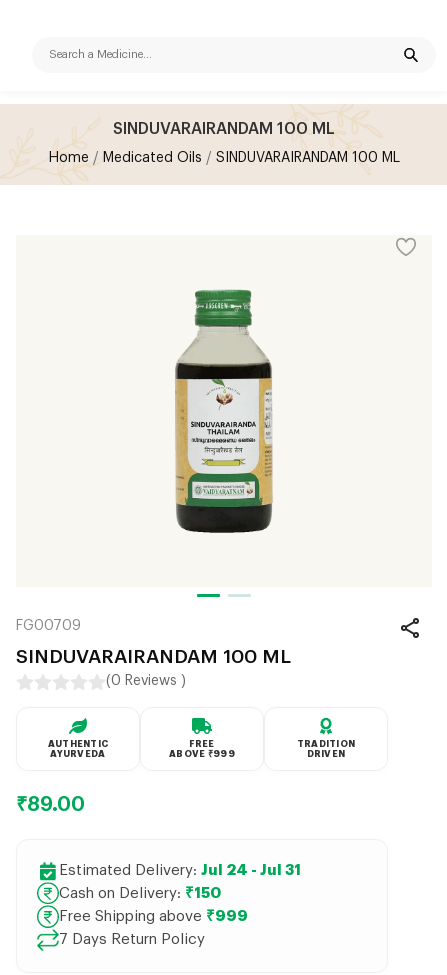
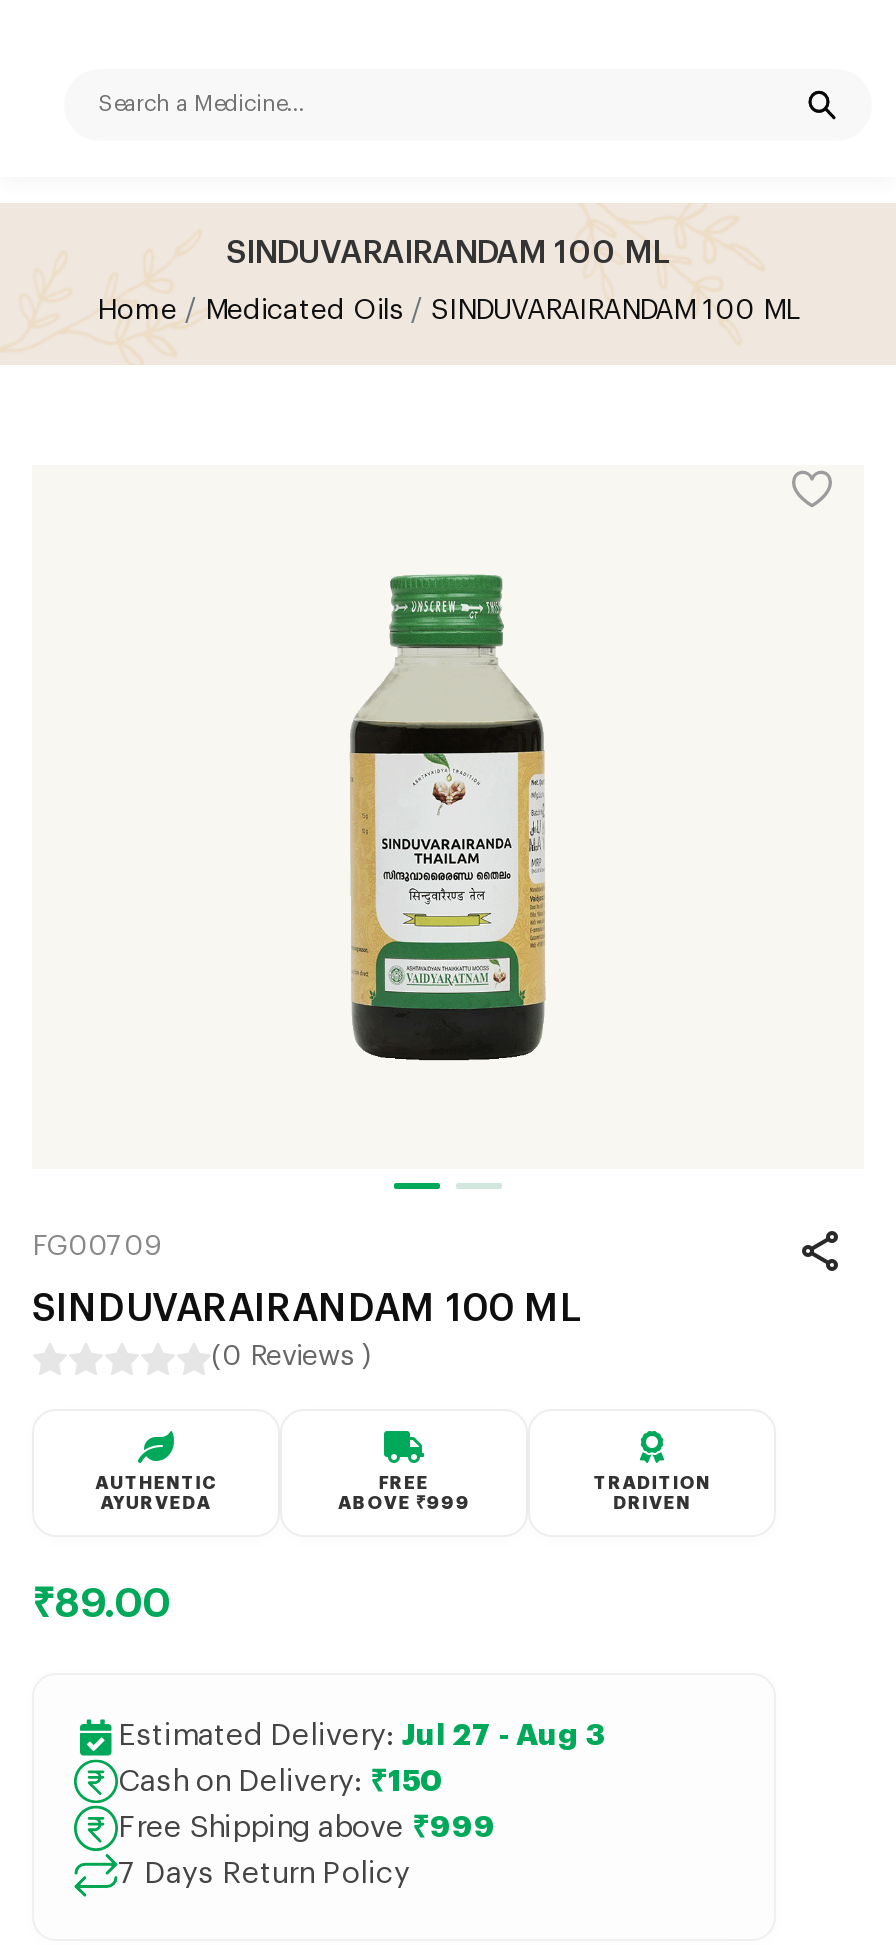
- Estimated Delivery: Jul 24 - Jul 31
+ Estimated Delivery: Jul 27 - Aug 3
